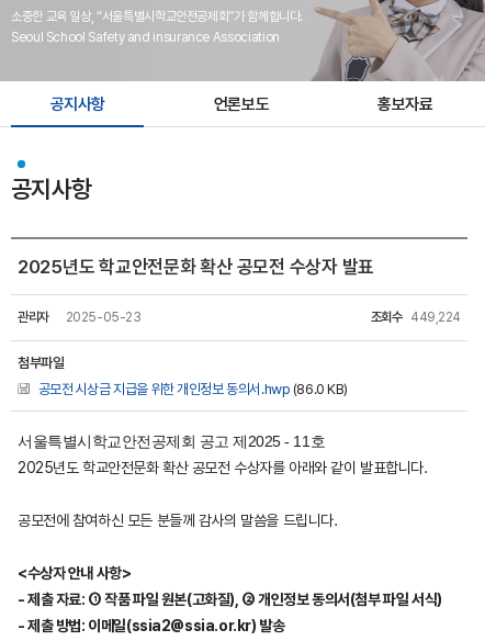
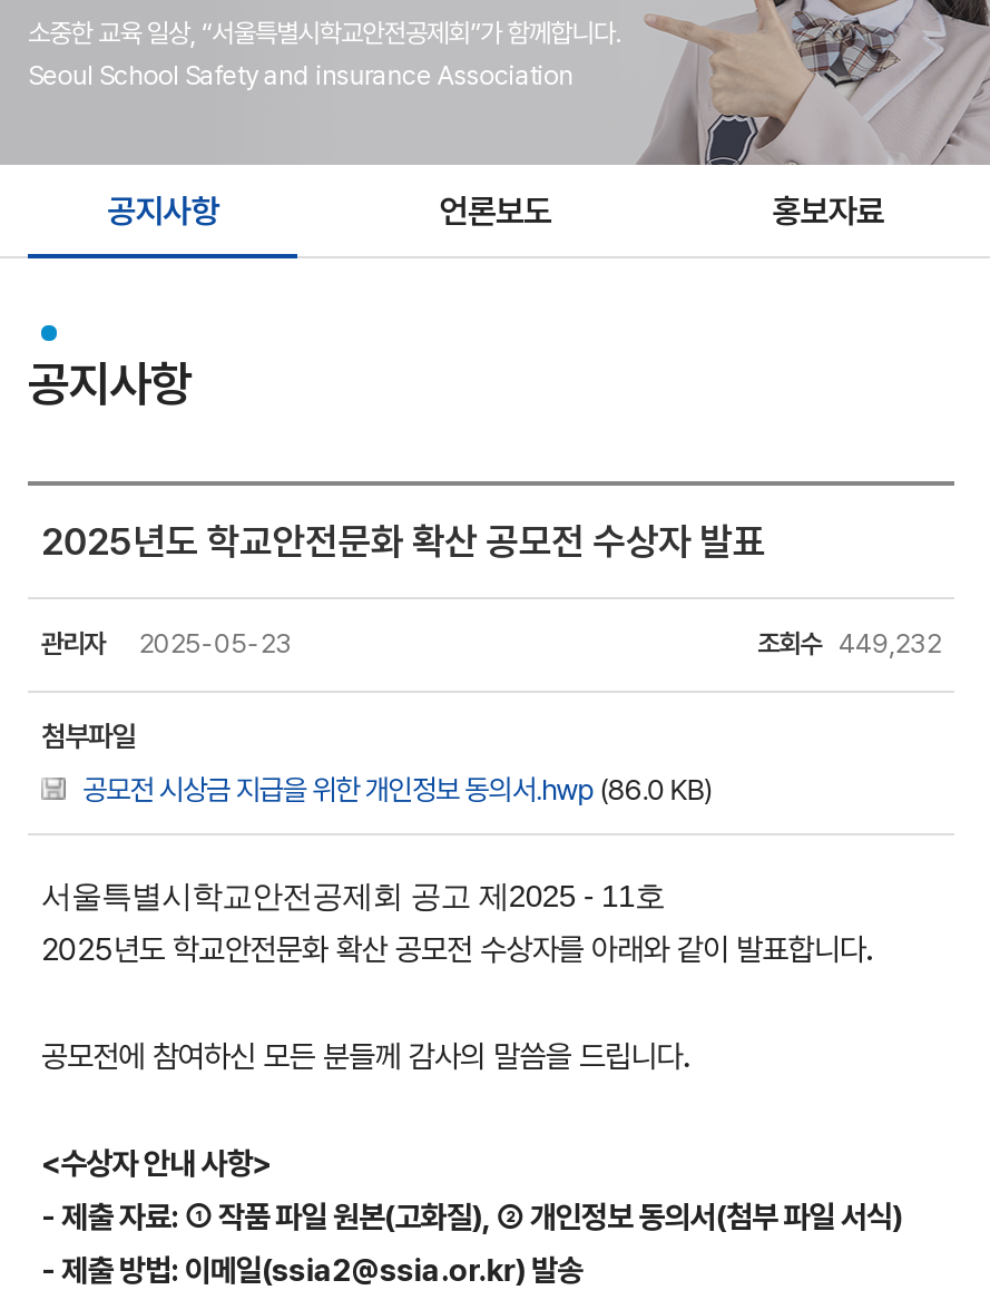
- 조회수 449,224
+ 조회수 449,232
